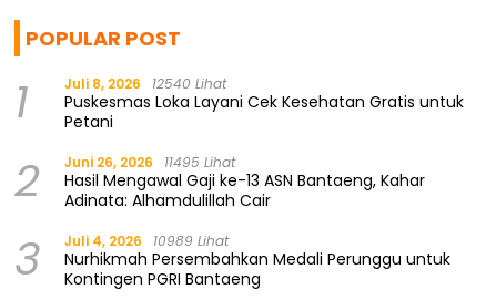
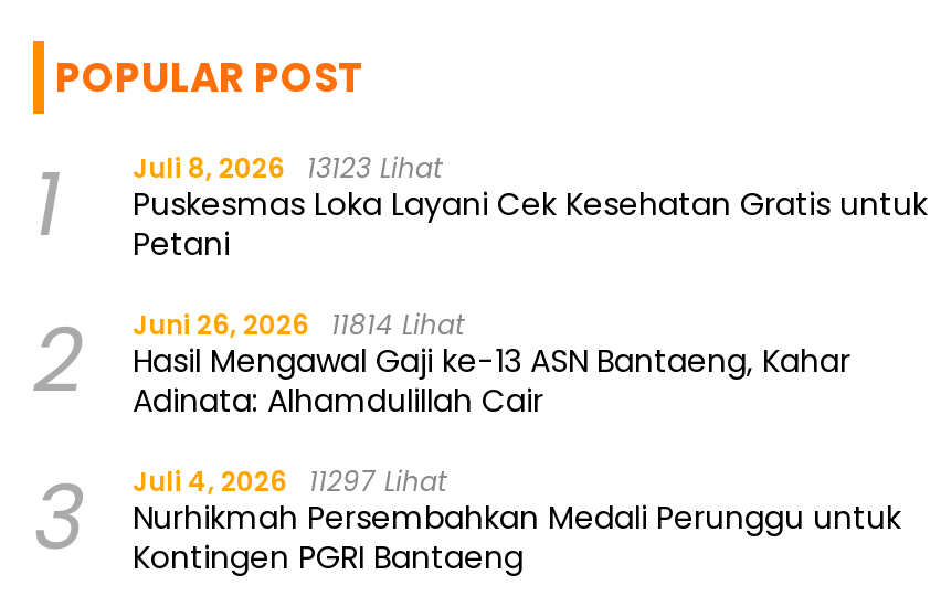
- 1 Juli 8, 2026 12540 Lihat Puskesmas Loka Layani Cek Kesehatan Gratis untuk Petani
+ 1 Juli 8, 2026 13123 Lihat Puskesmas Loka Layani Cek Kesehatan Gratis untuk Petani

- 2 Juni 26, 2026 11495 Lihat Hasil Mengawal Gaji ke-13 ASN Bantaeng, Kahar Adinata: Alhamdulillah Cair
+ 2 Juni 26, 2026 11814 Lihat Hasil Mengawal Gaji ke-13 ASN Bantaeng, Kahar Adinata: Alhamdulillah Cair

- 3 Juli 4, 2026 10989 Lihat Nurhikmah Persembahkan Medali Perunggu untuk Kontingen PGRI Bantaeng
+ 3 Juli 4, 2026 11297 Lihat Nurhikmah Persembahkan Medali Perunggu untuk Kontingen PGRI Bantaeng
